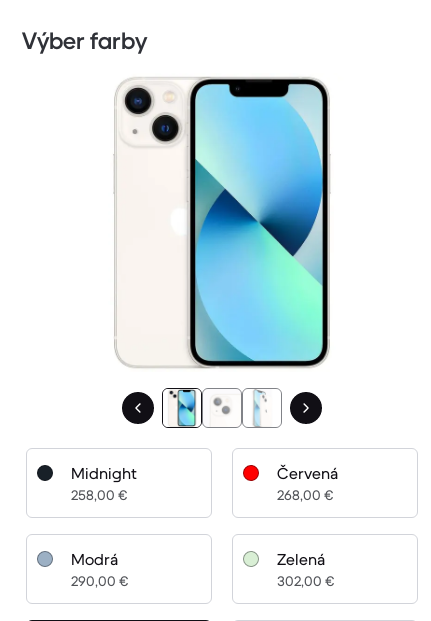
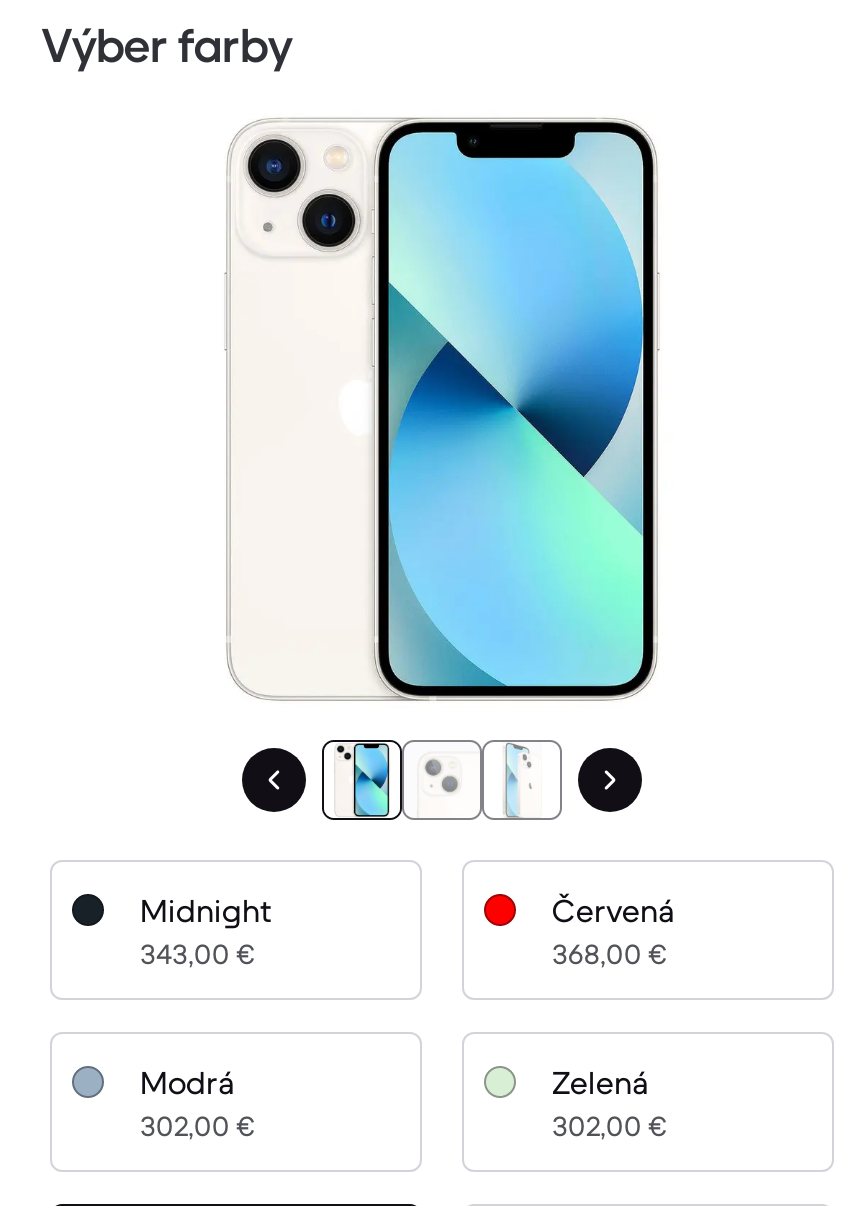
- 258,00 €
+ 343,00 €

- 268,00 €
+ 368,00 €

- 290,00 €
+ 302,00 €
